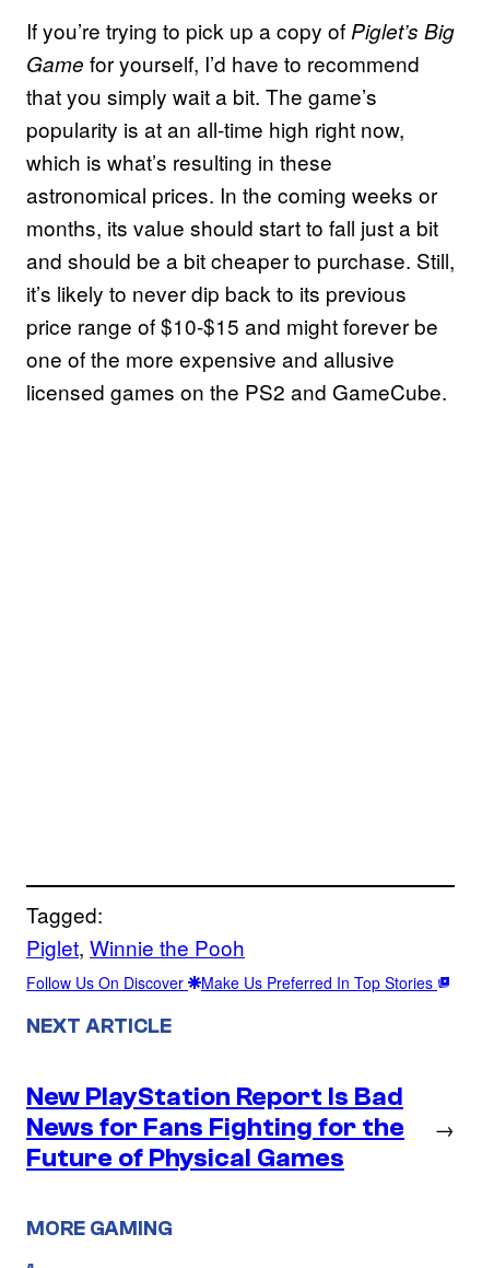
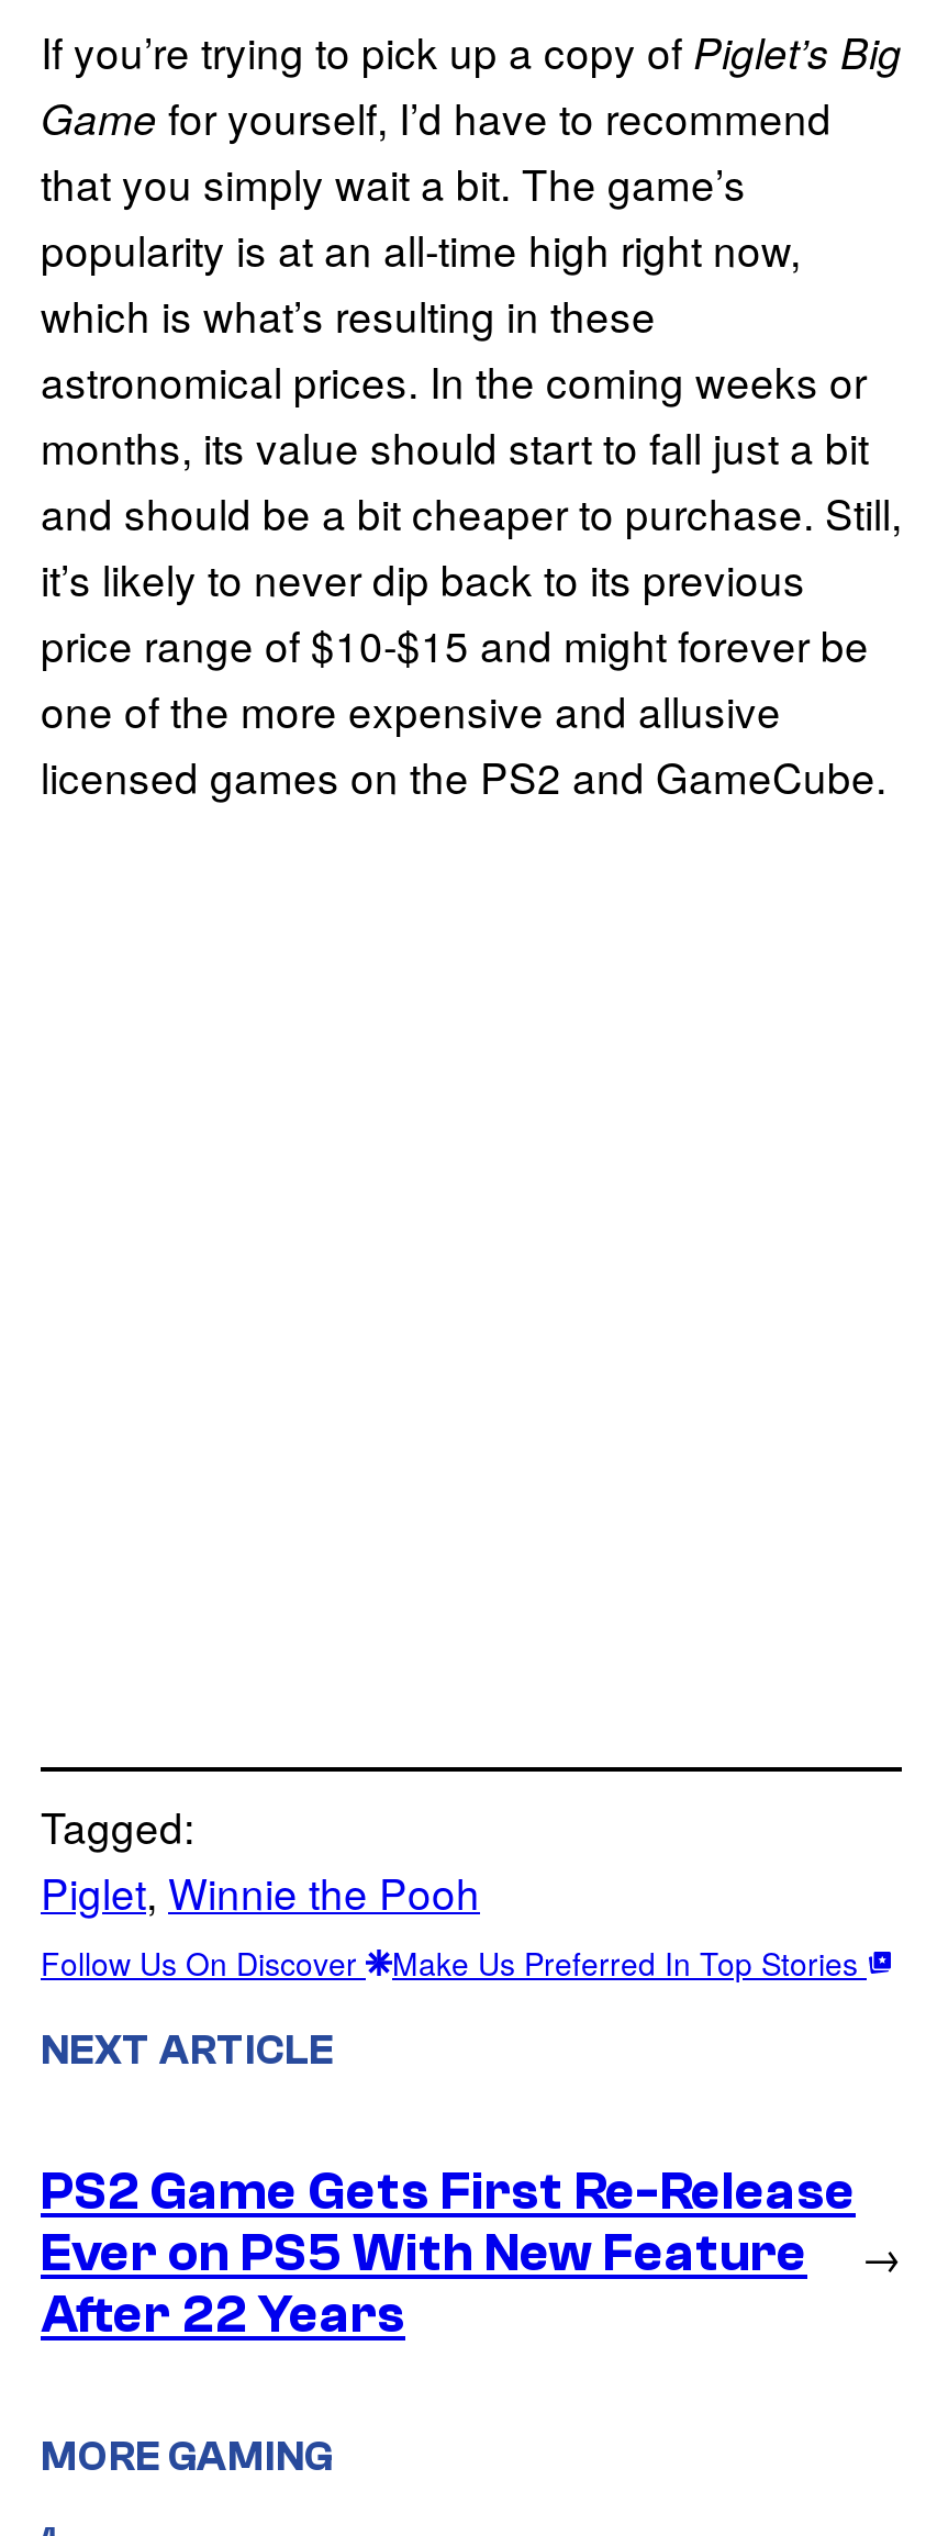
- New PlayStation Report Is Bad
- News for Fans Fighting for the
- Future of Physical Games
+ PS2 Game Gets First Re-Release
+ Ever on PS5 With New Feature
+ After 22 Years
